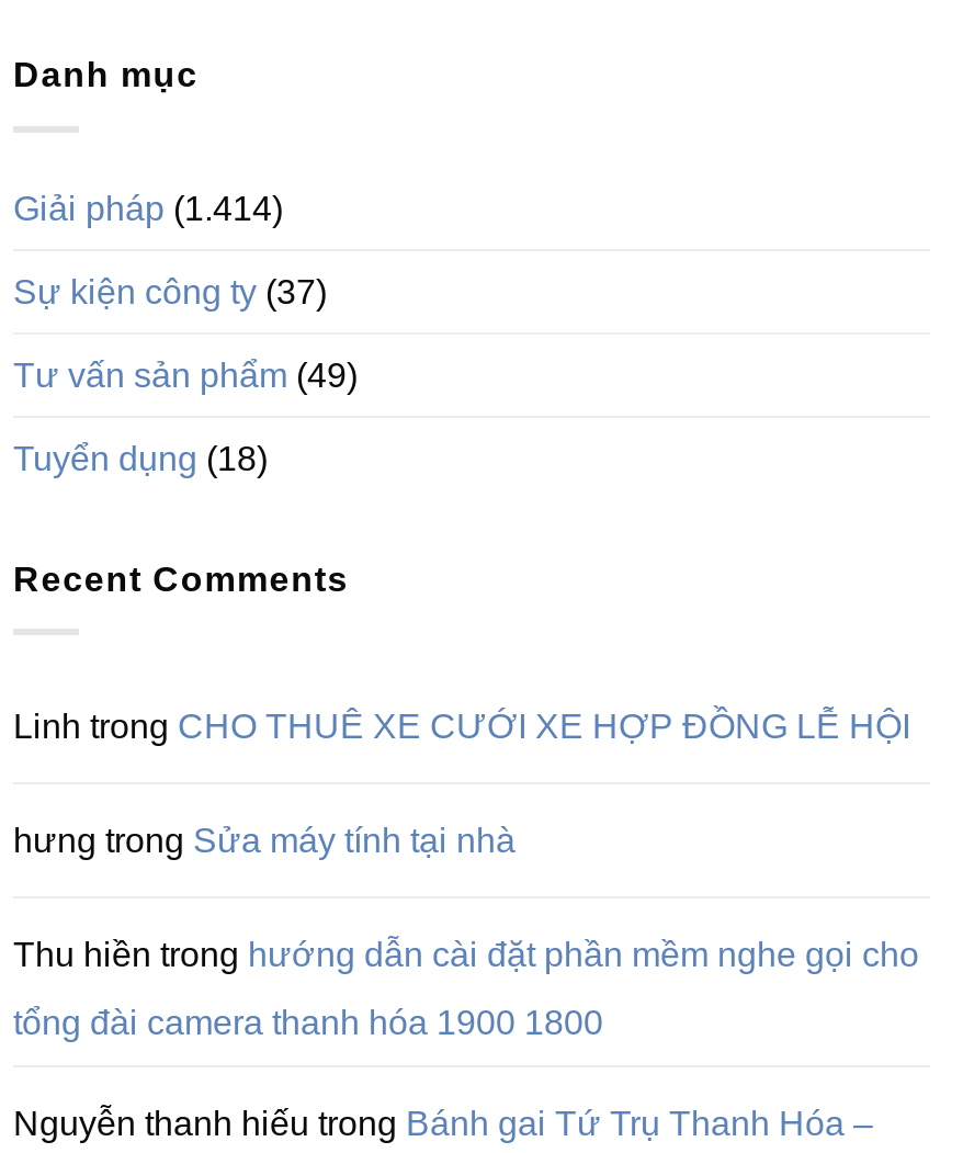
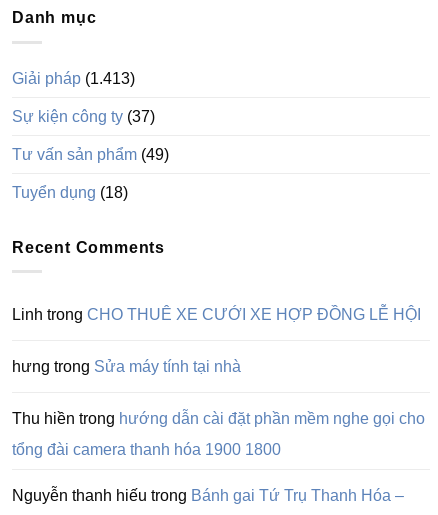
- Giải pháp (1.414)
+ Giải pháp (1.413)
